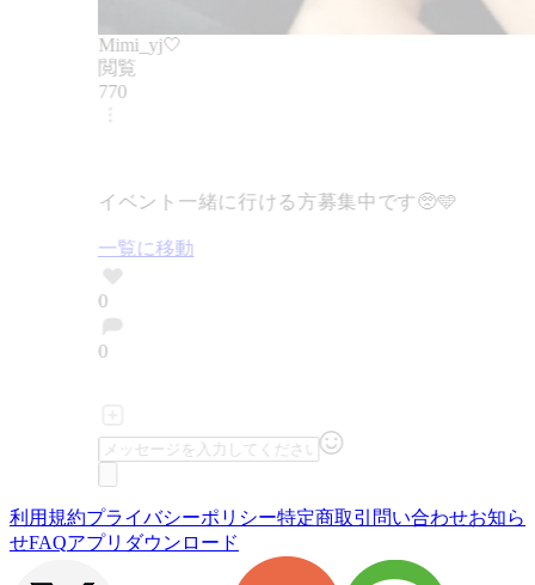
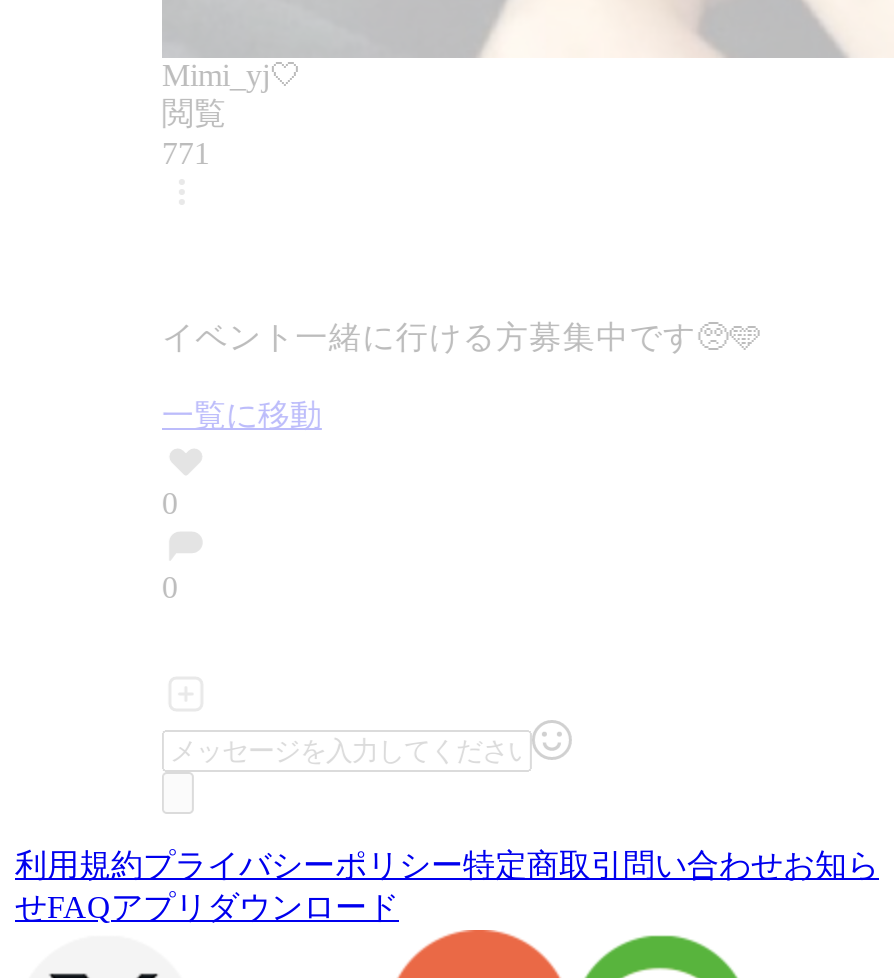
- 770
+ 771
